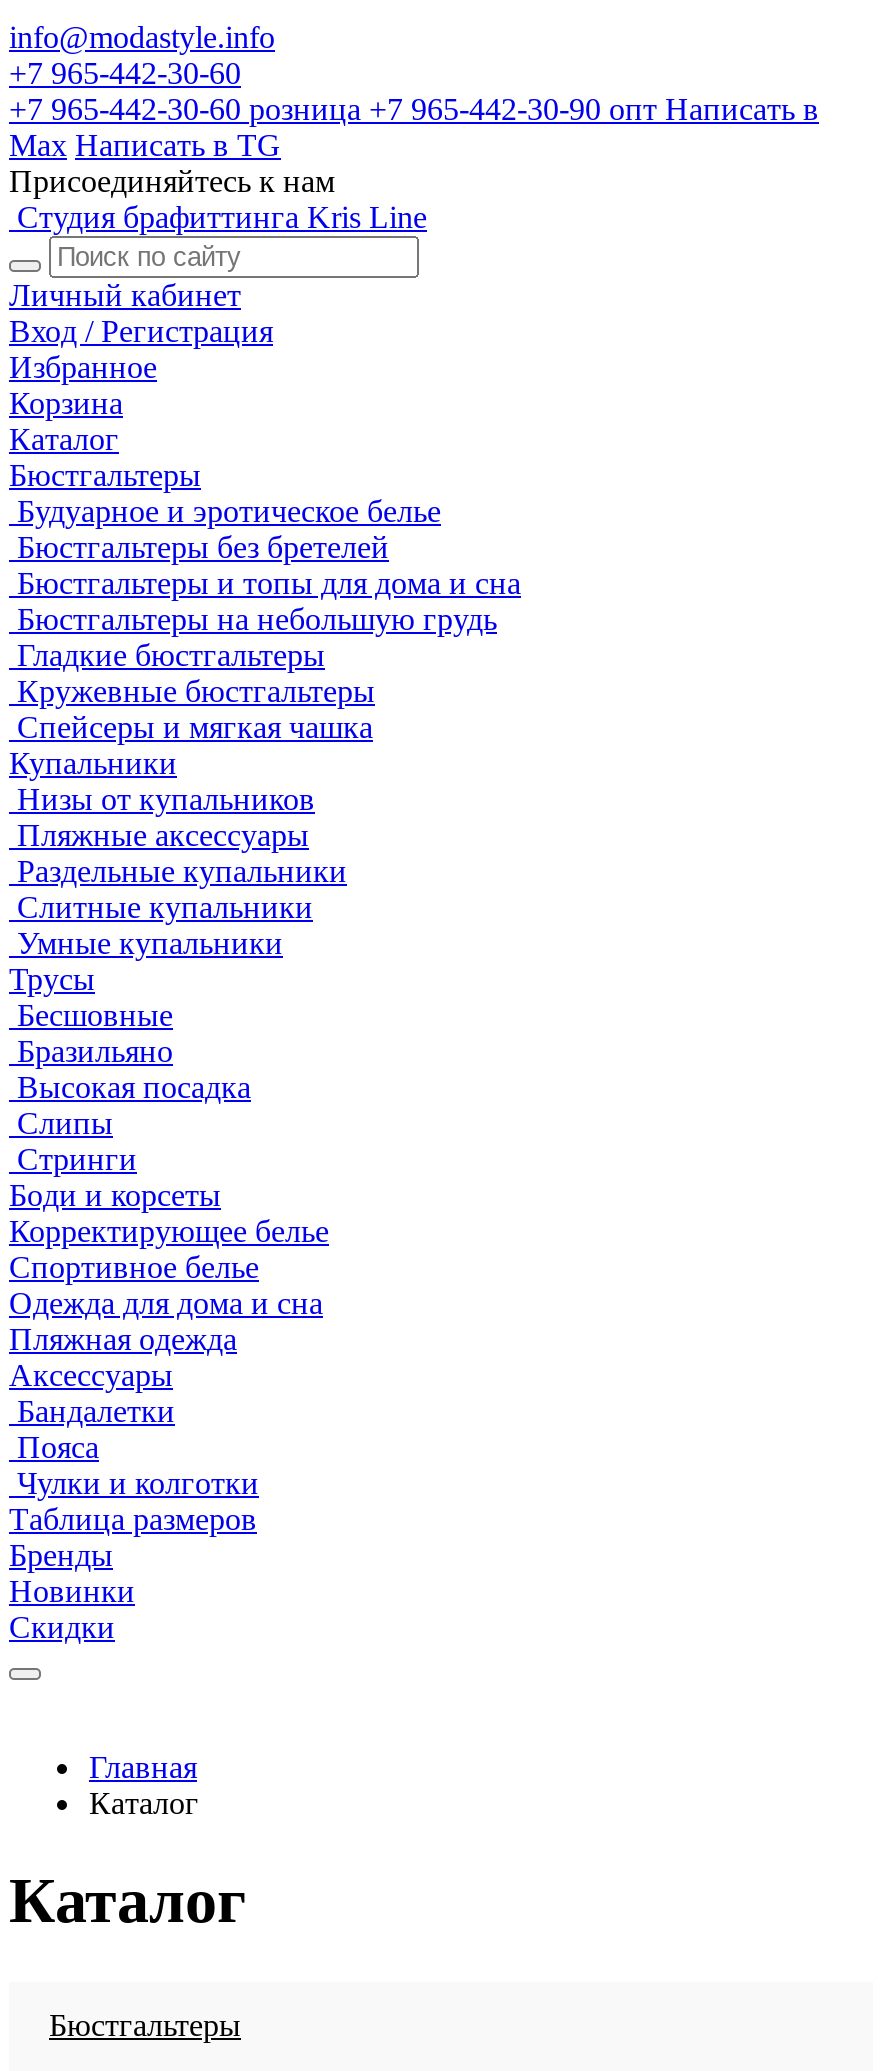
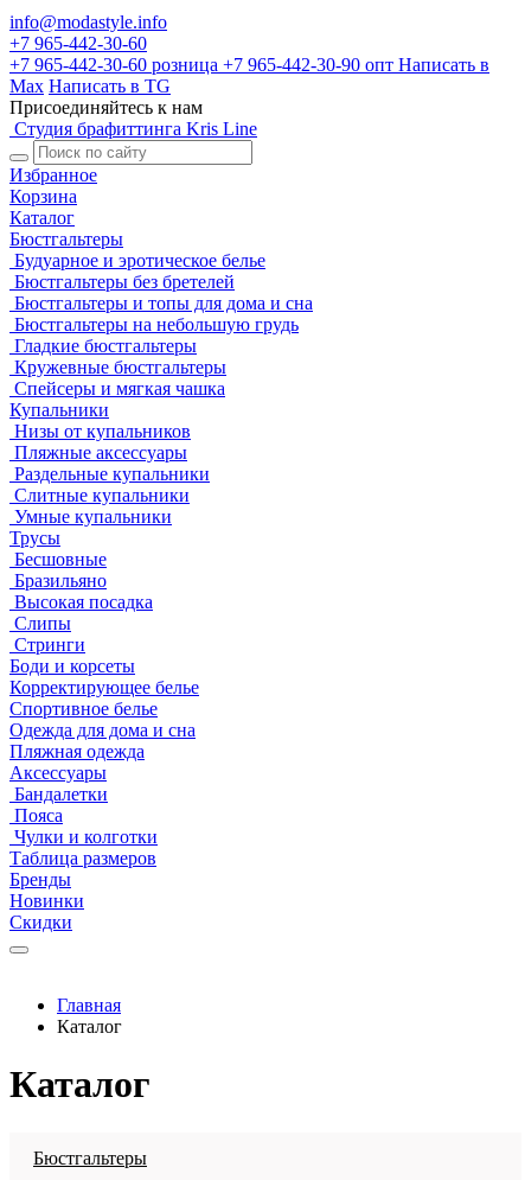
- Личный кабинет
- Вход / Регистрация
